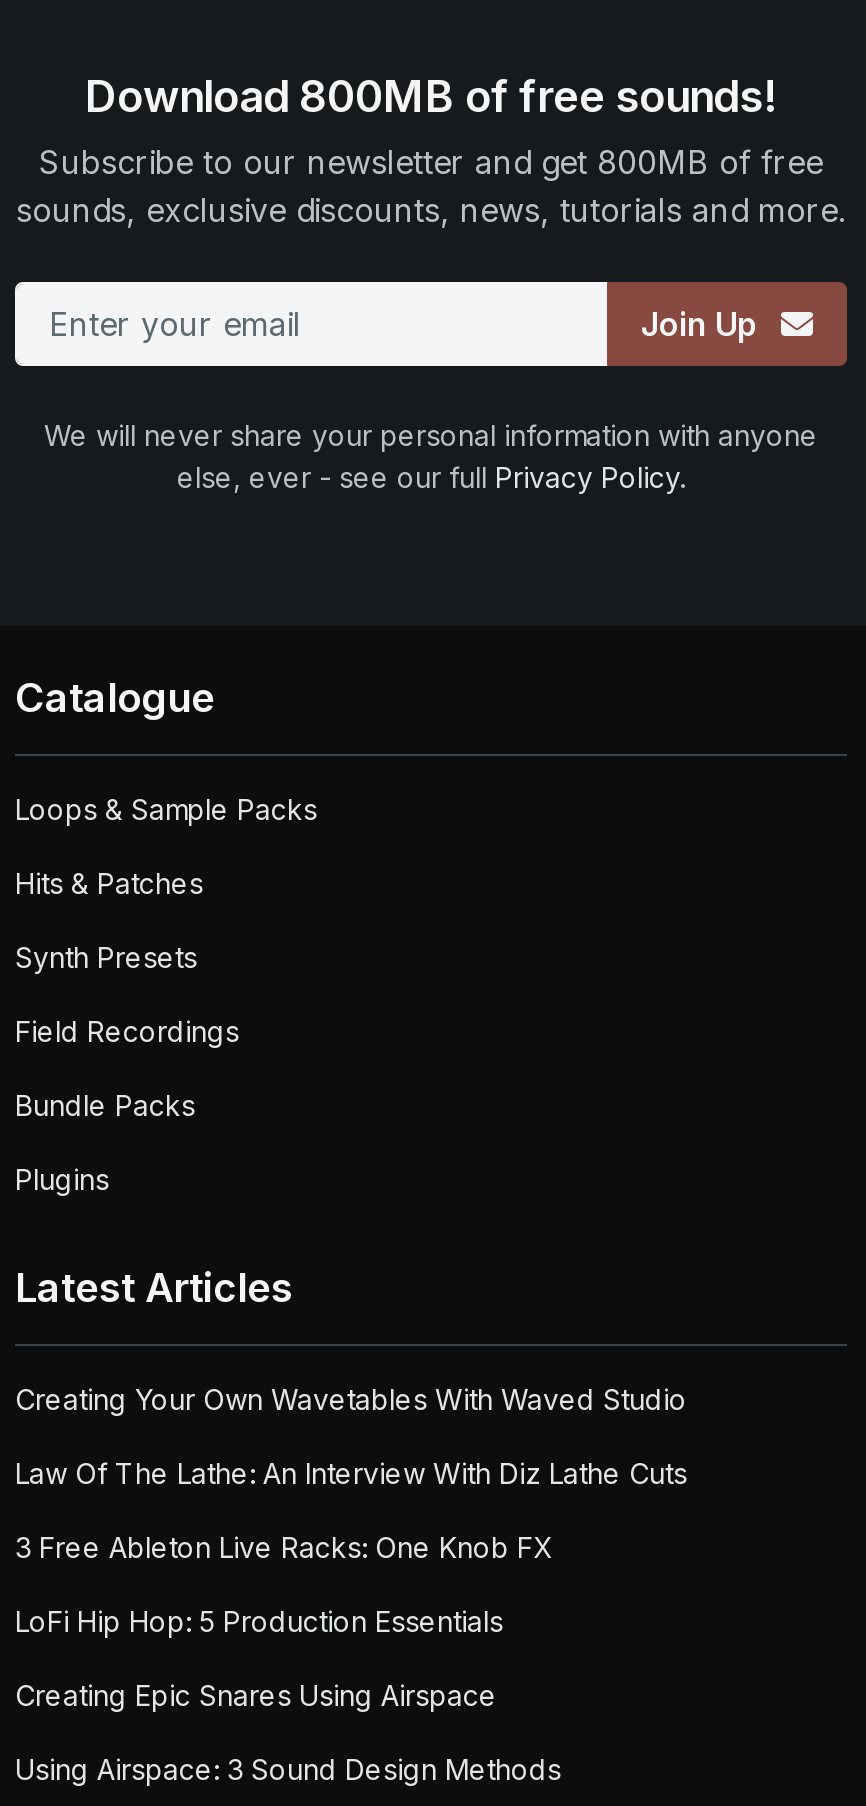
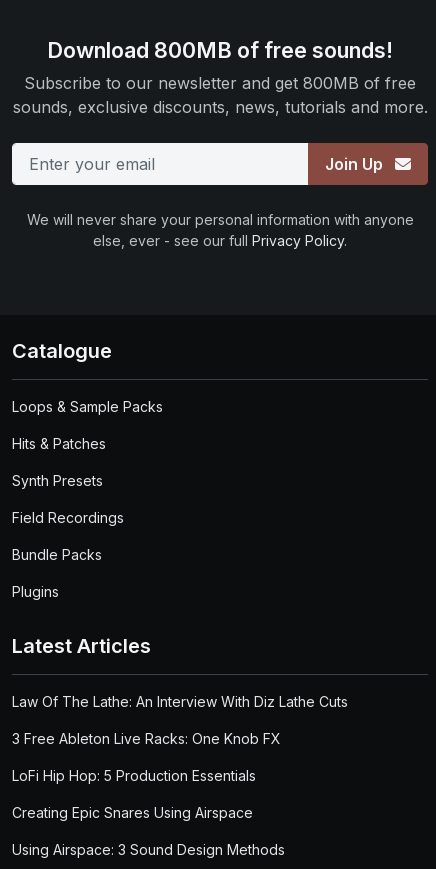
- Creating Your Own Wavetables With Waved Studio
